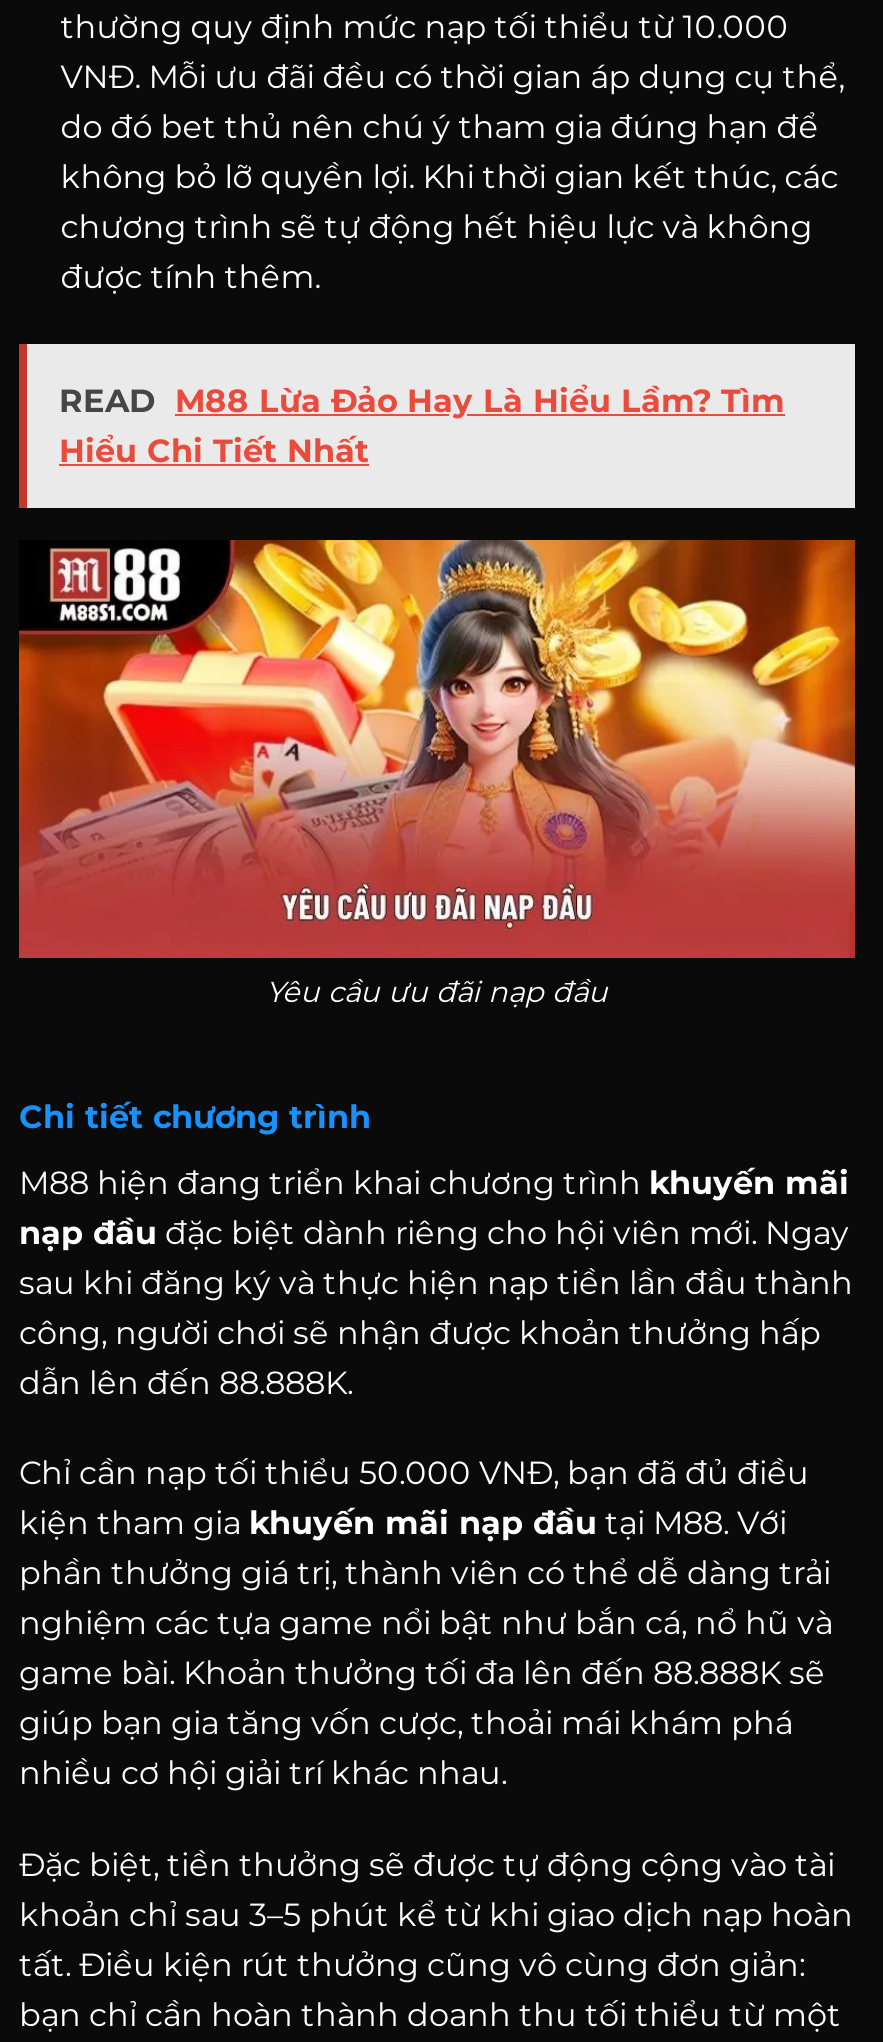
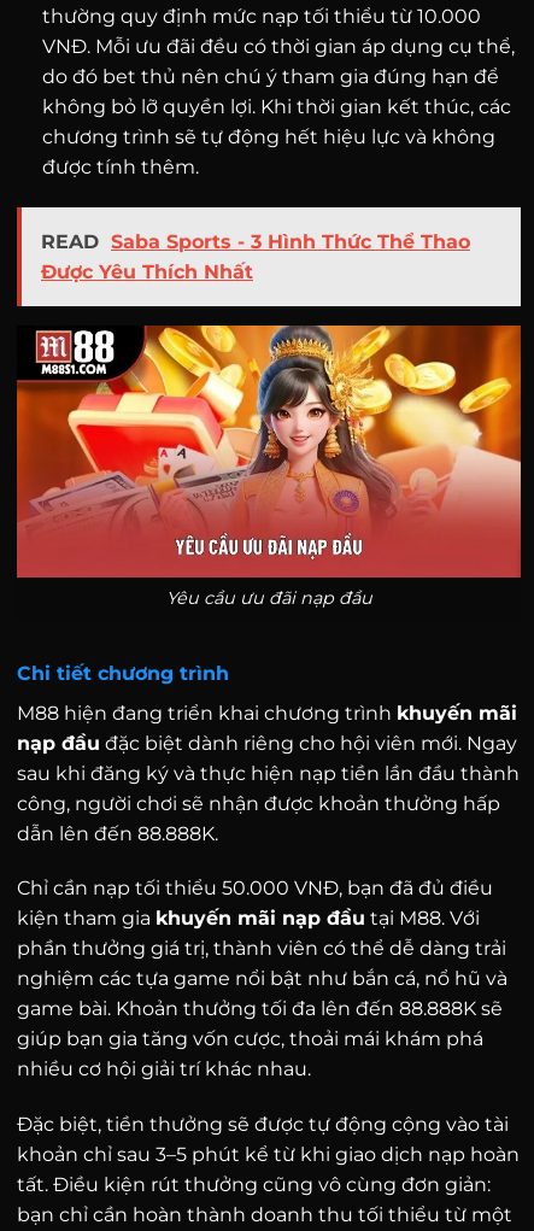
- READ M88 Lừa Đảo Hay Là Hiểu Lầm? Tìm
+ READ Saba Sports - 3 Hình Thức Thể Thao

- Hiểu Chi Tiết Nhất
+ Được Yêu Thích Nhất
